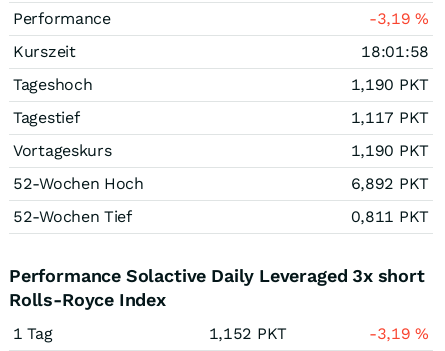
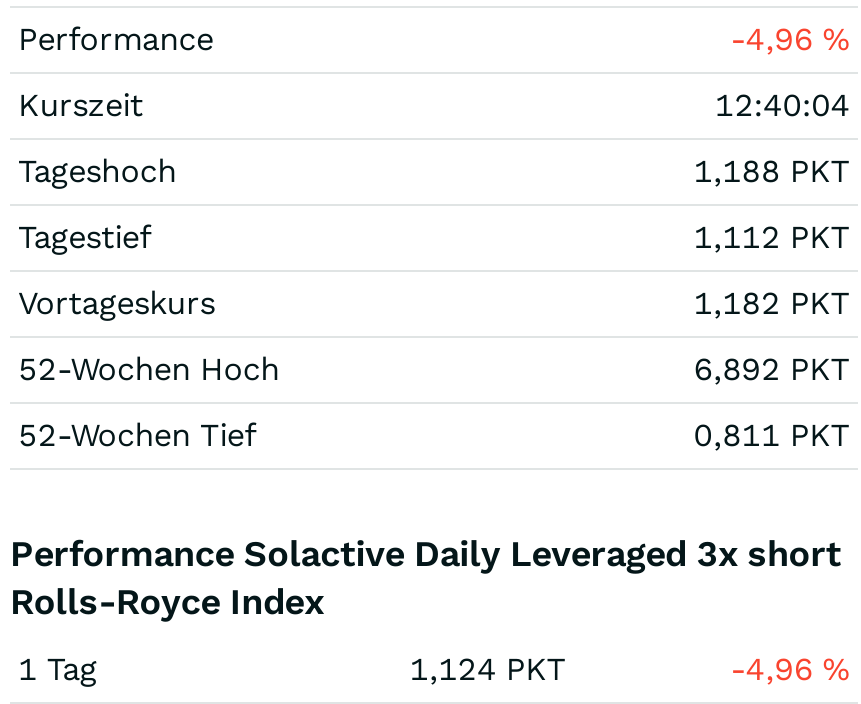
- -3,19%
+ -4,96%

- 18:01:58
+ 12:40:04

- 1,190 PKT
+ 1,188 PKT

- 1,117 PKT
+ 1,112 PKT

- 1,190 PKT
+ 1,182 PKT

- 1,152 PKT
+ 1,124 PKT

- -3,19%
+ -4,96%
